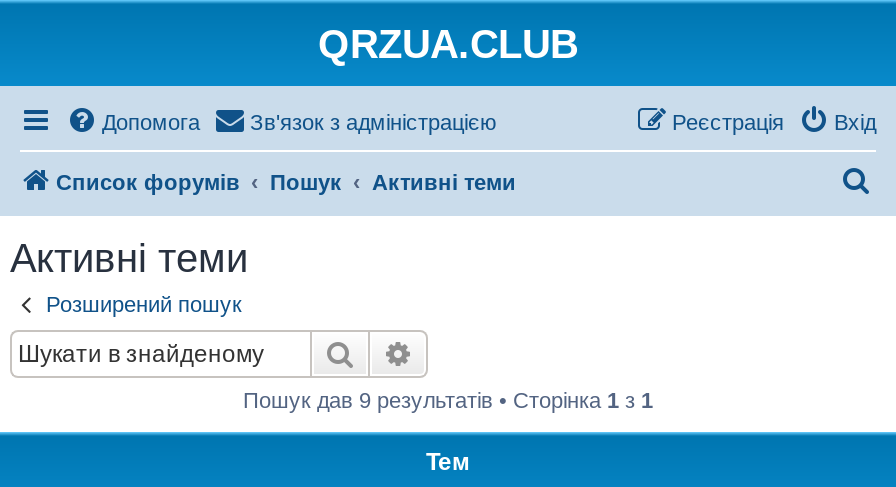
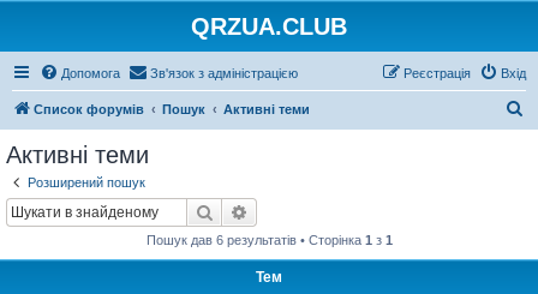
- Пошук дав 9 результатів • Сторінка 1 з 1
+ Пошук дав 6 результатів • Сторінка 1 з 1
